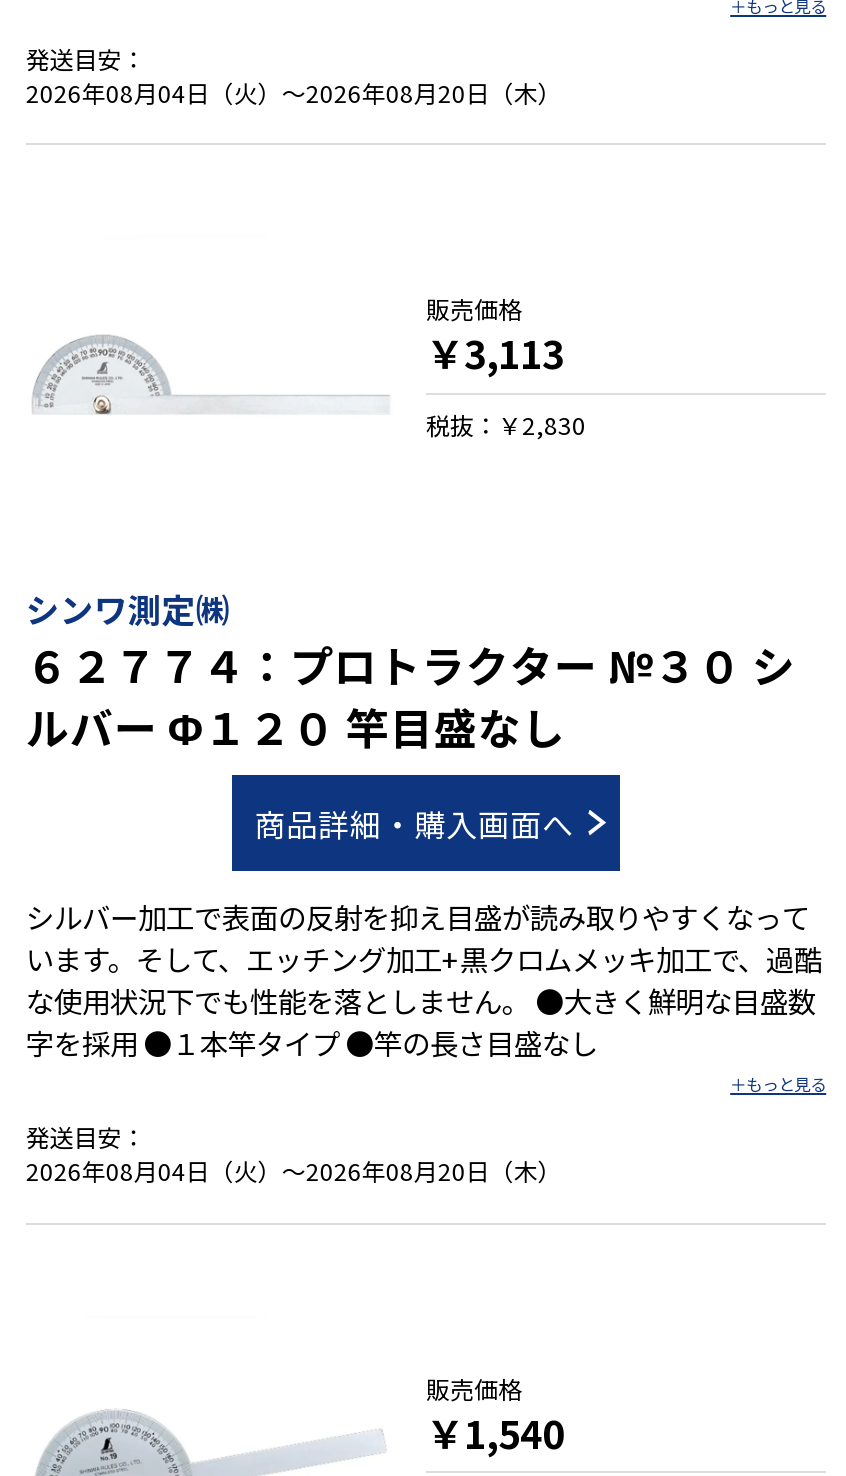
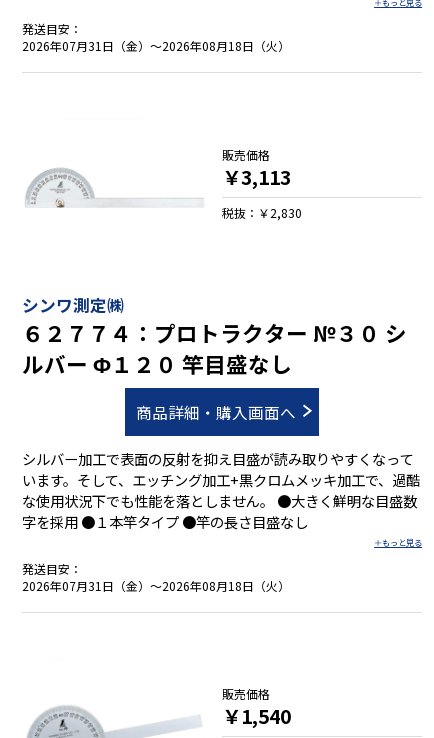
- 2026年08月04日（火）～2026年08月20日（木）
+ 2026年07月31日（金）～2026年08月18日（火）

- 2026年08月04日（火）～2026年08月20日（木）
+ 2026年07月31日（金）～2026年08月18日（火）
